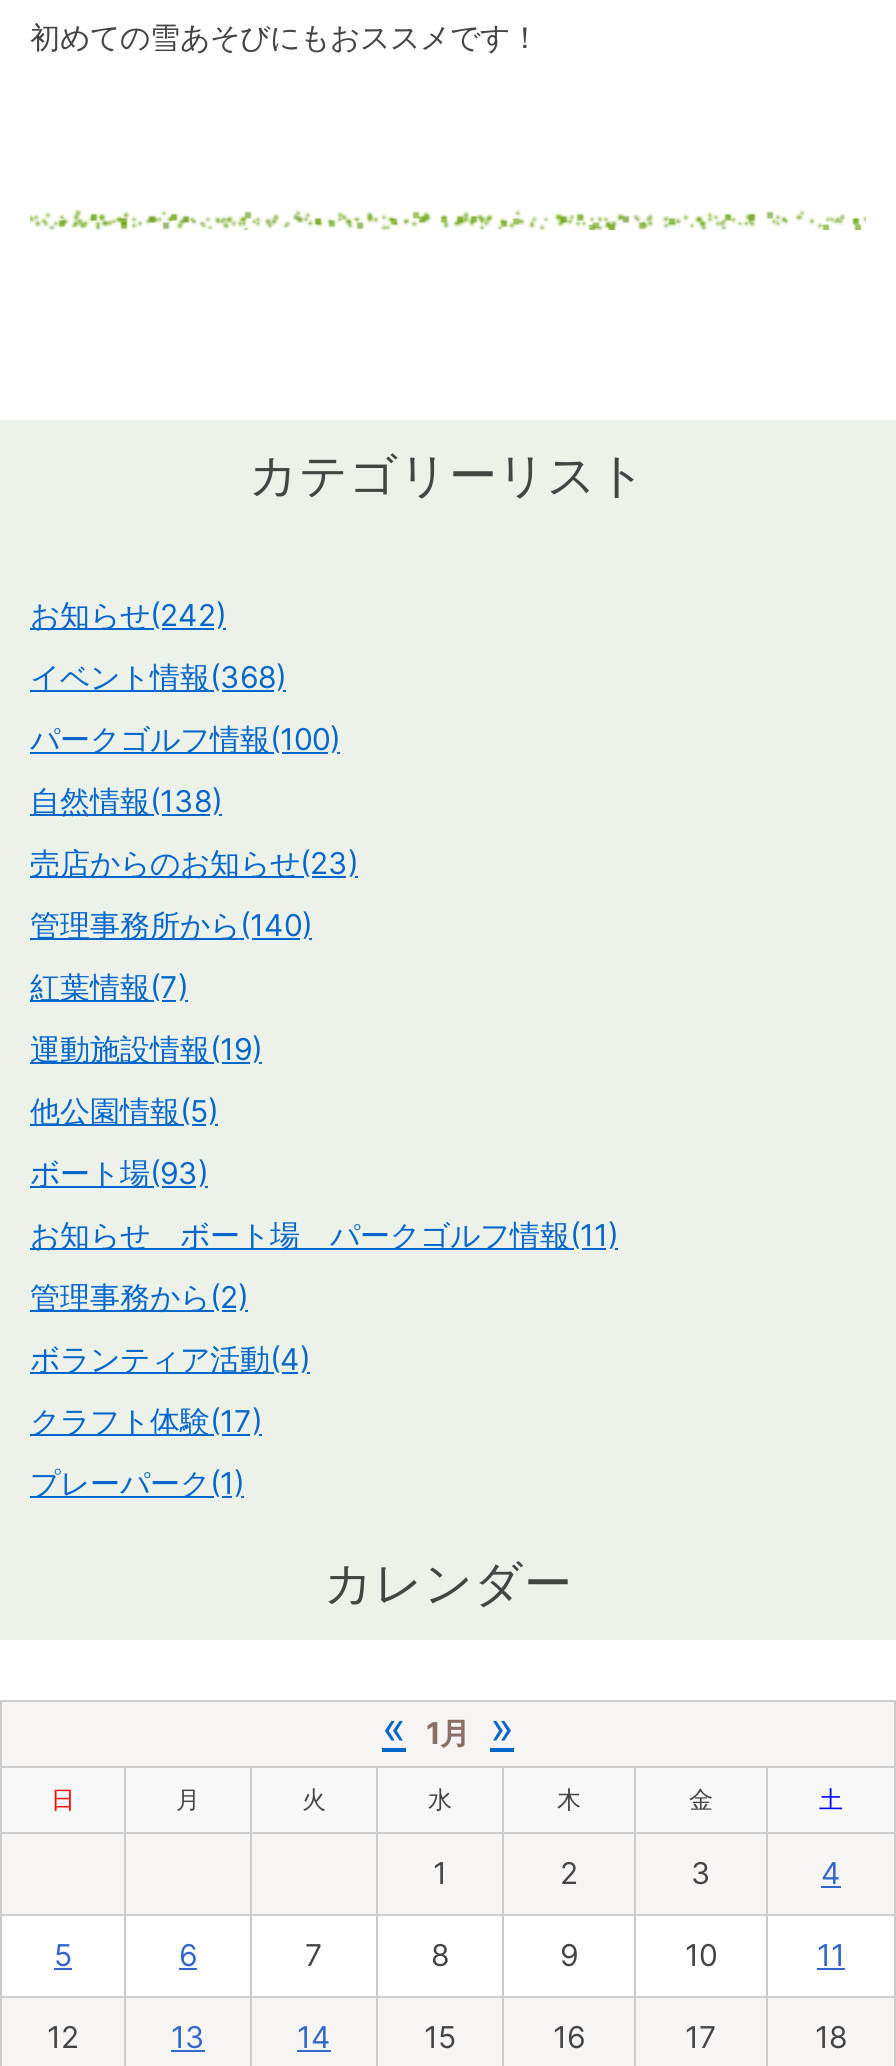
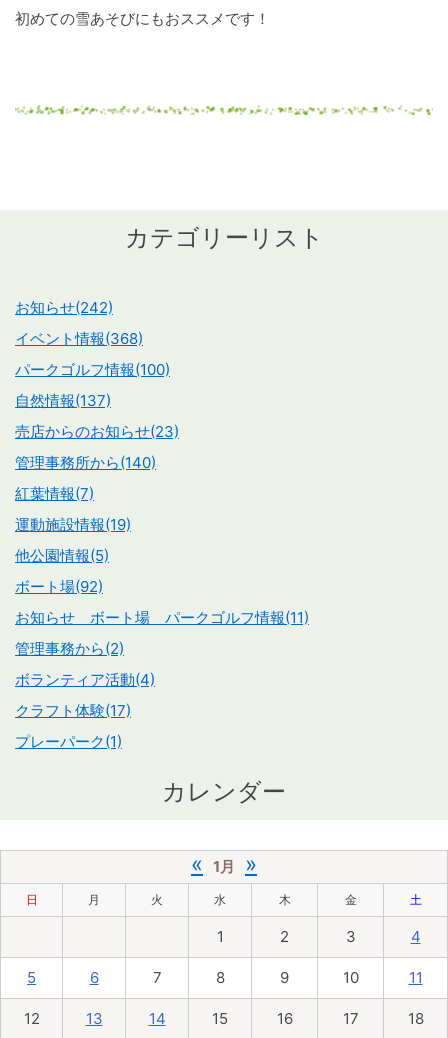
- 自然情報(138)
+ 自然情報(137)

- ボート場(93)
+ ボート場(92)
